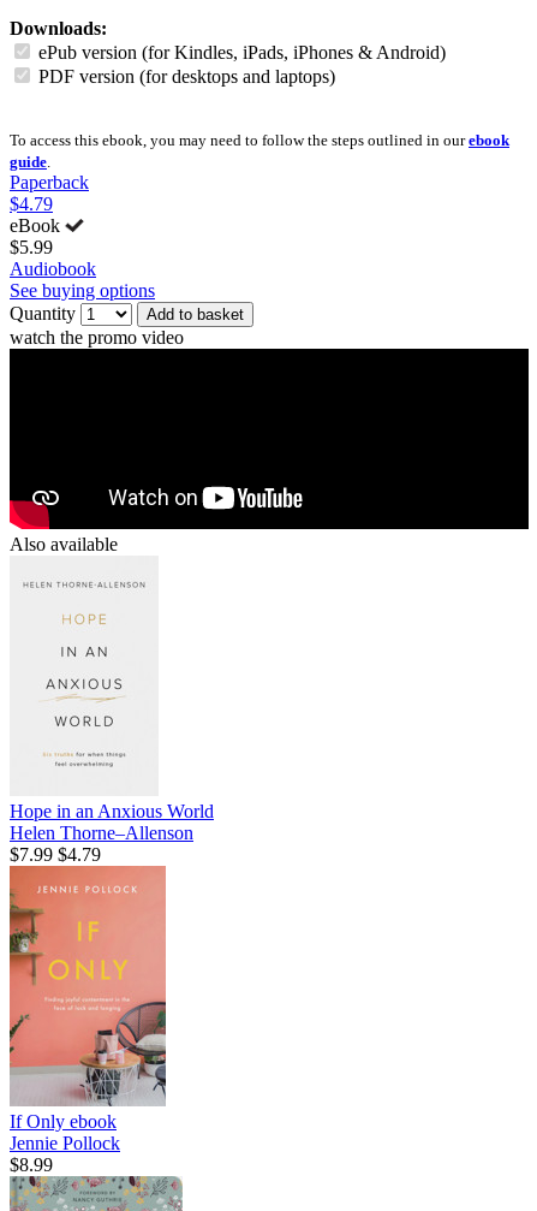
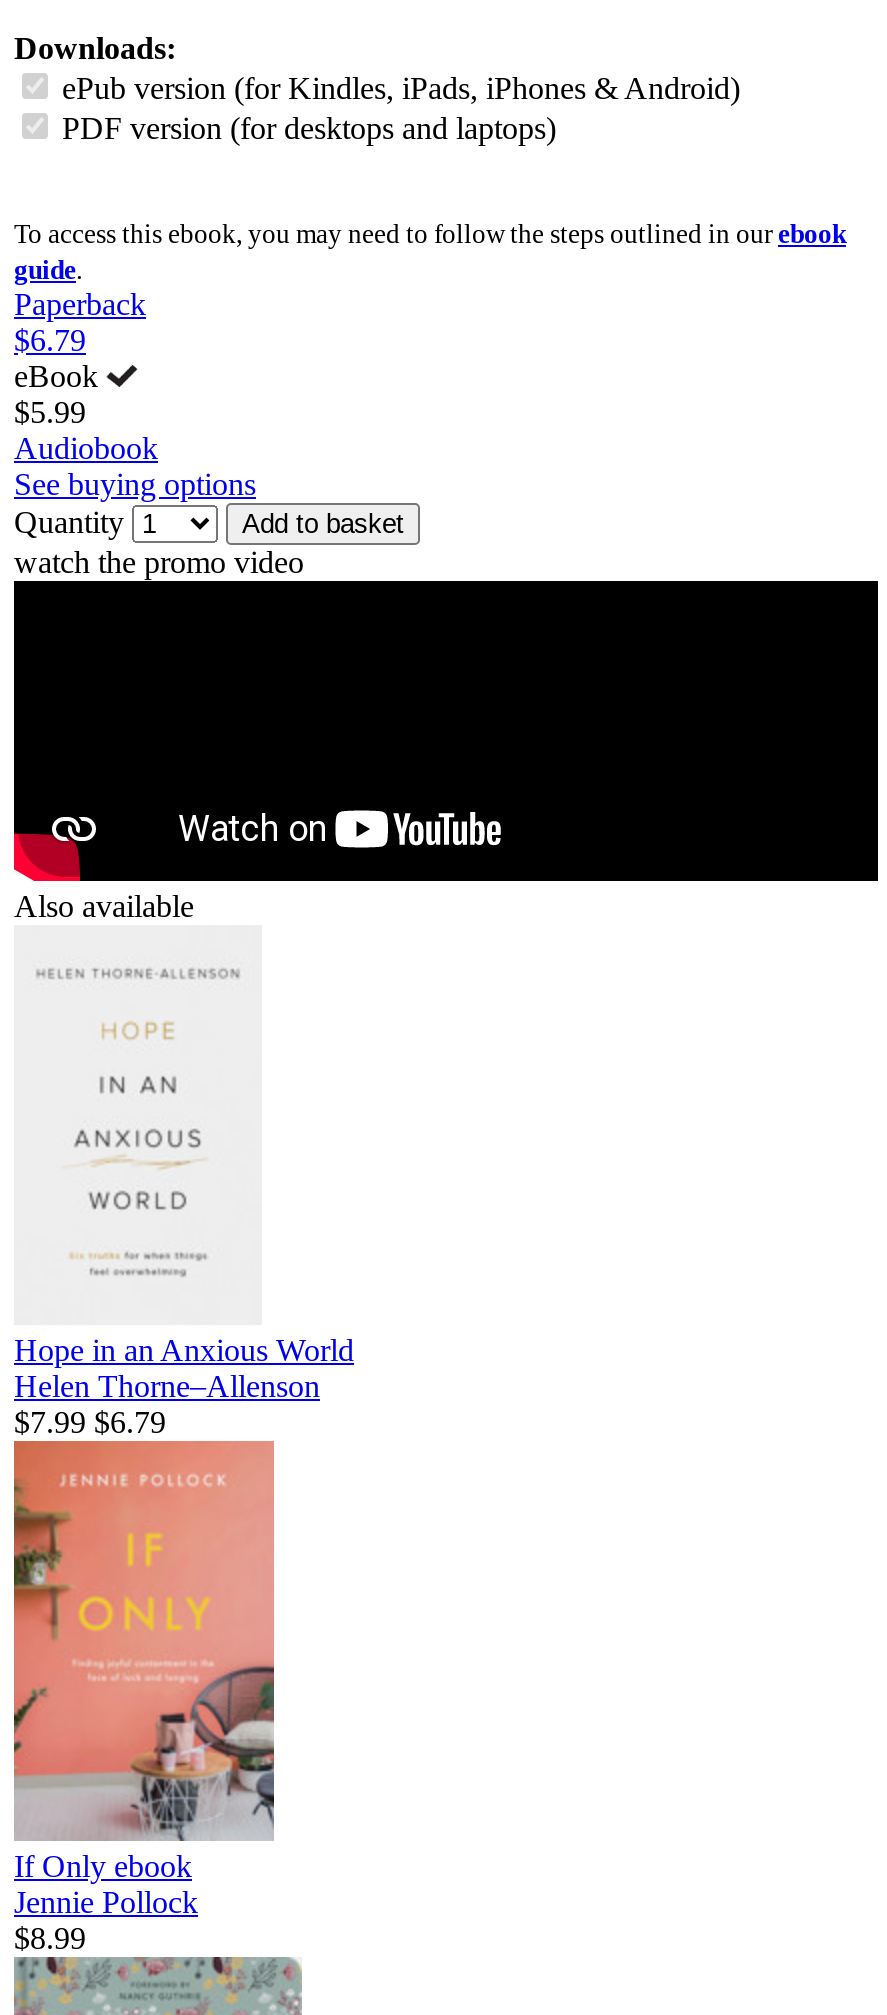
- $4.79
+ $6.79

- $7.99 $4.79
+ $7.99 $6.79
